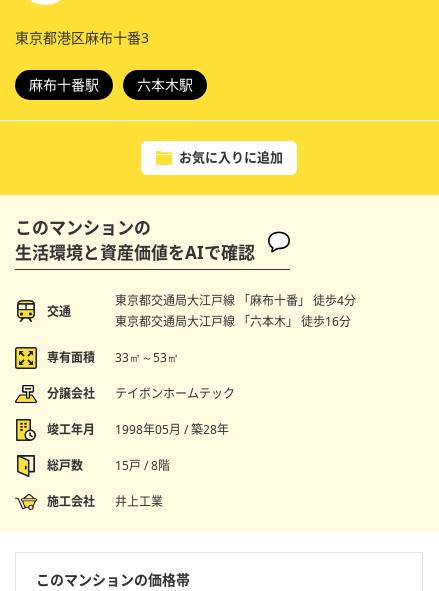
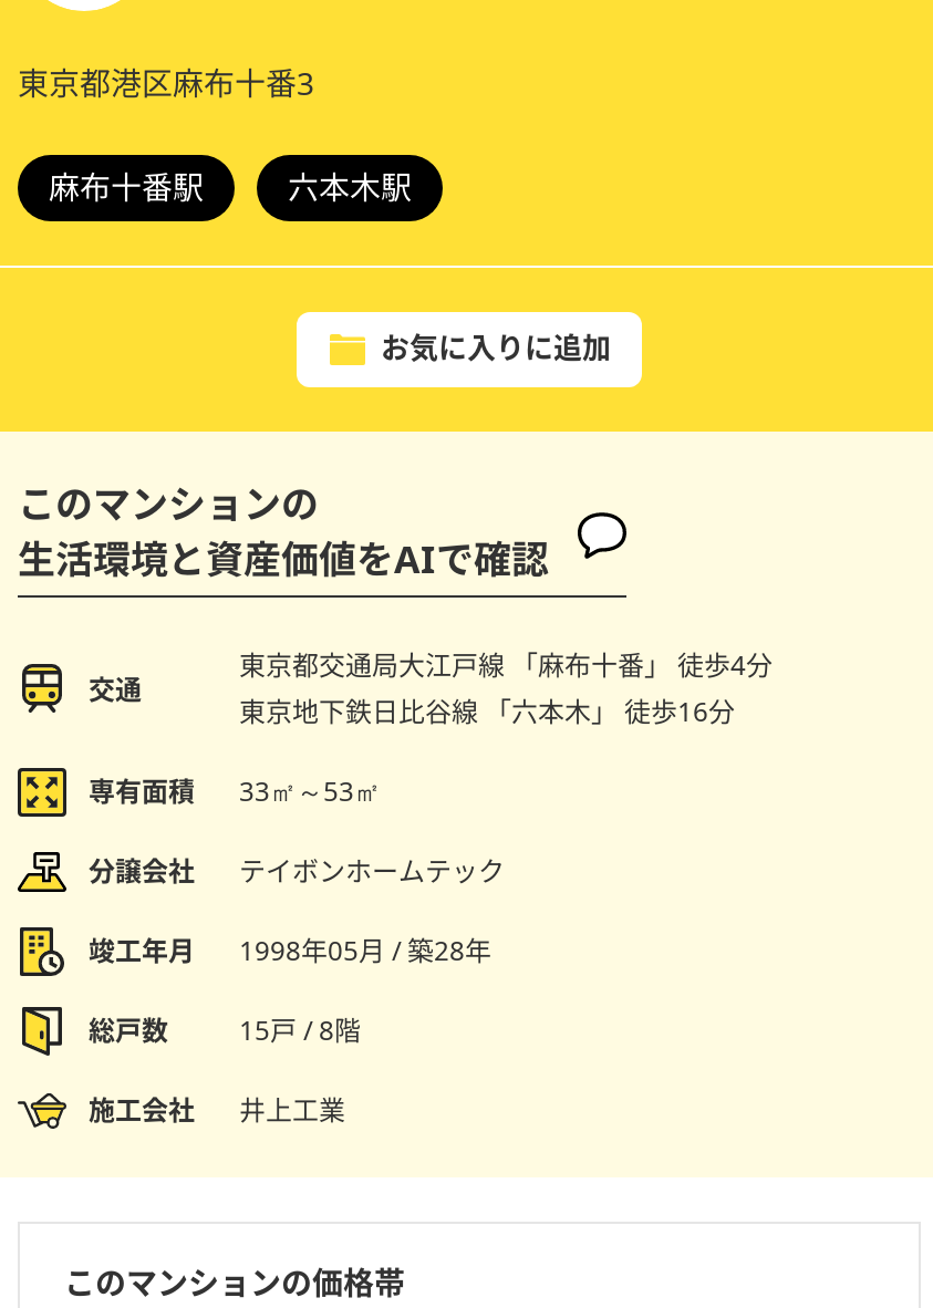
- 東京都交通局大江戸線 「六本木」 徒歩16分
+ 東京地下鉄日比谷線 「六本木」 徒歩16分
